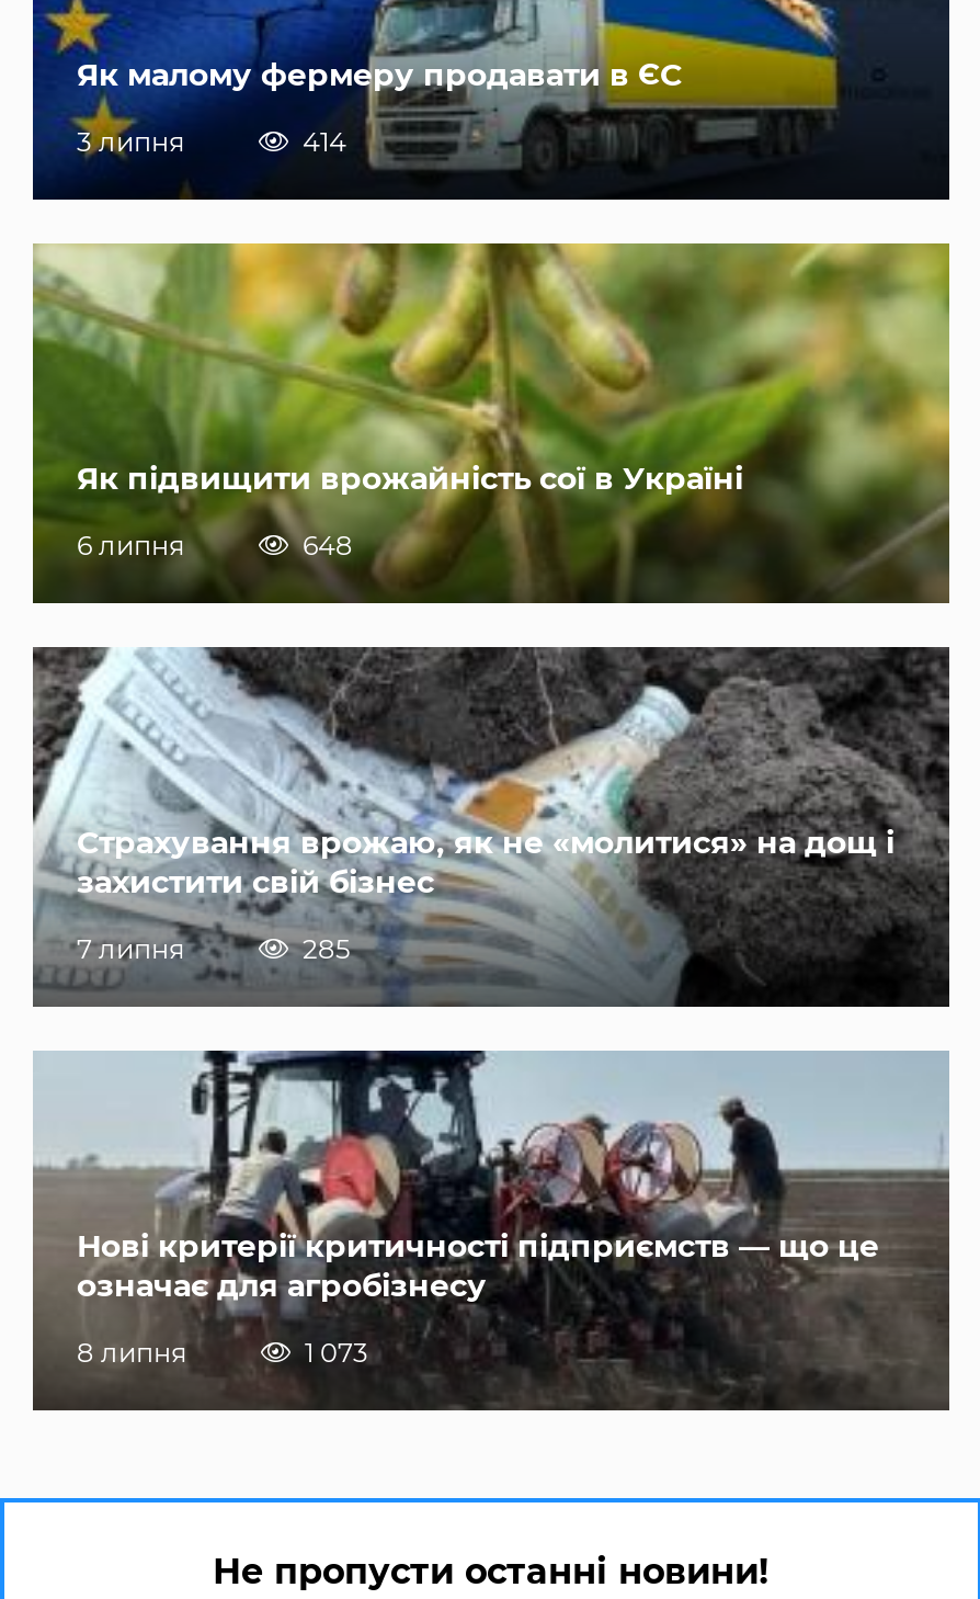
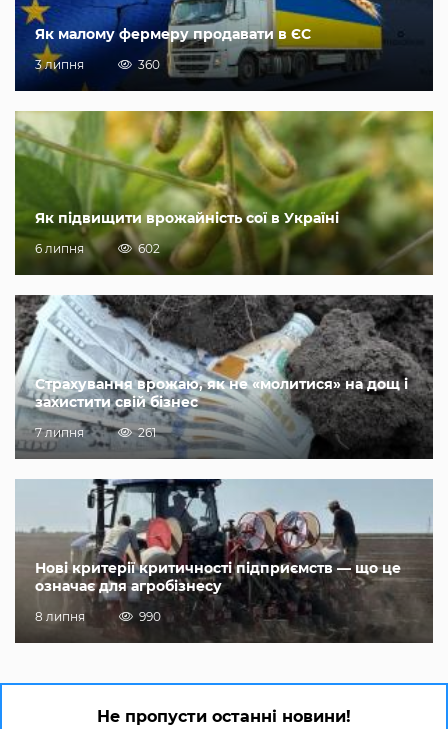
- 414
+ 360

- 648
+ 602

- 285
+ 261

- 1 073
+ 990
